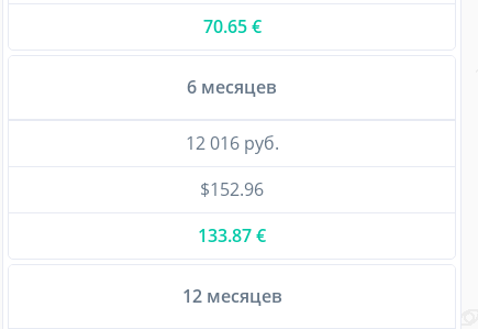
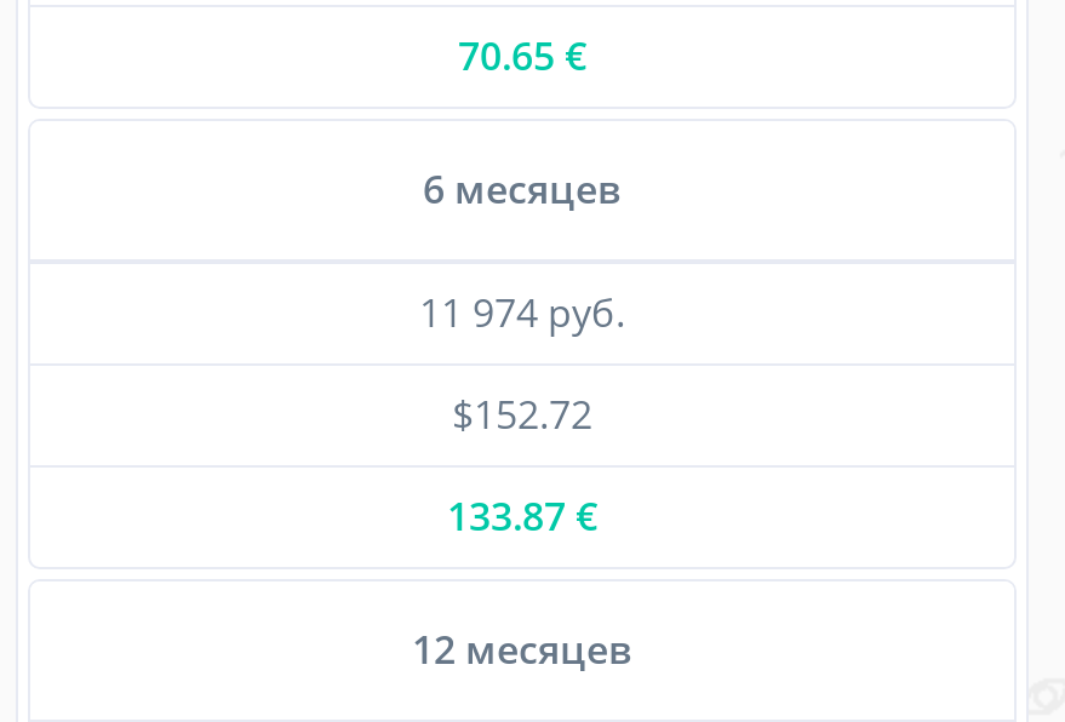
- 12 016 руб.
+ 11 974 руб.

- $152.96
+ $152.72
